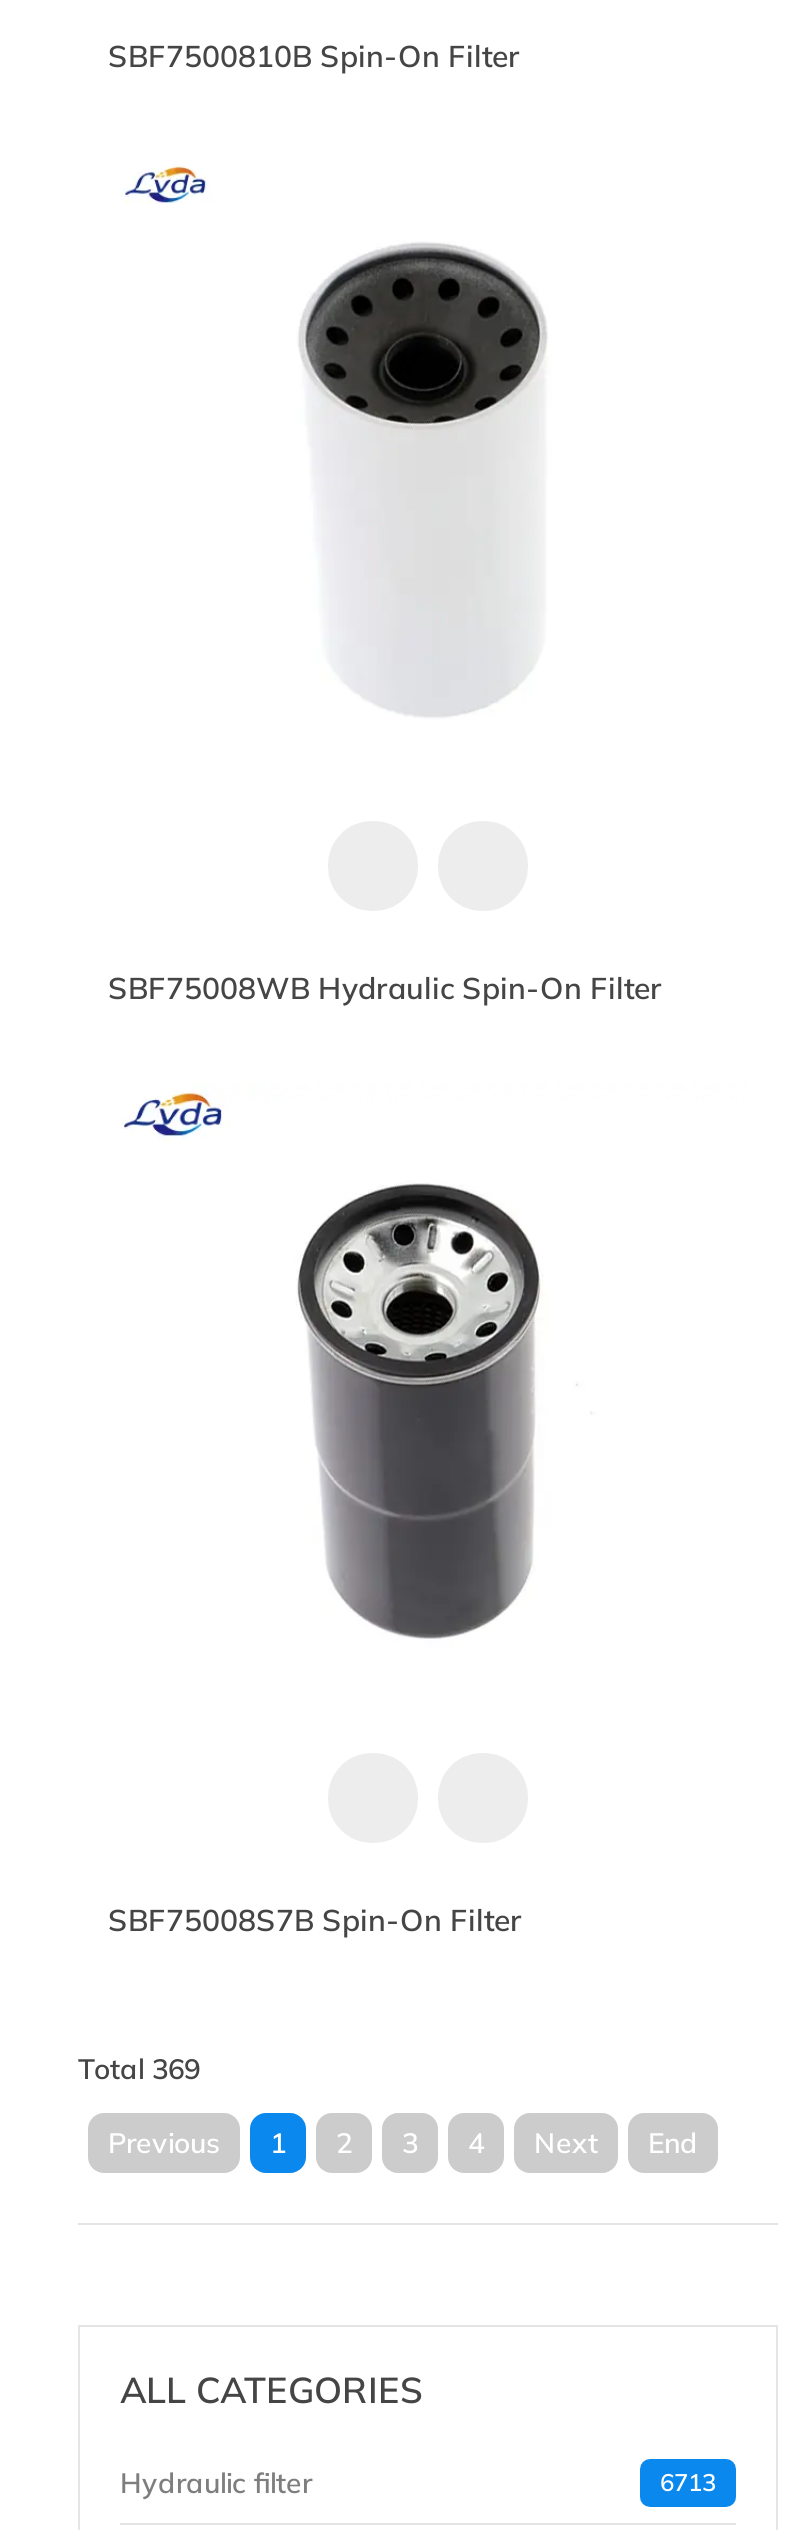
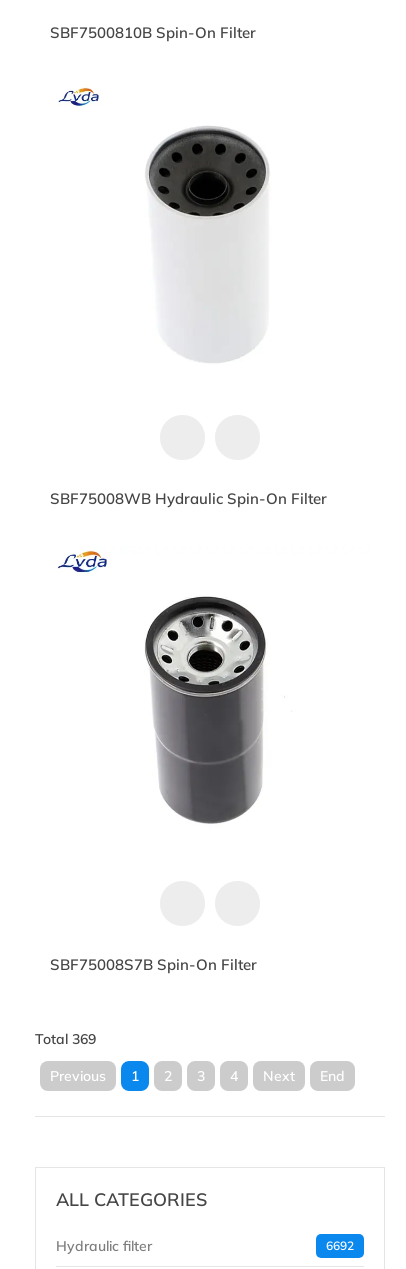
- 6713
+ 6692
